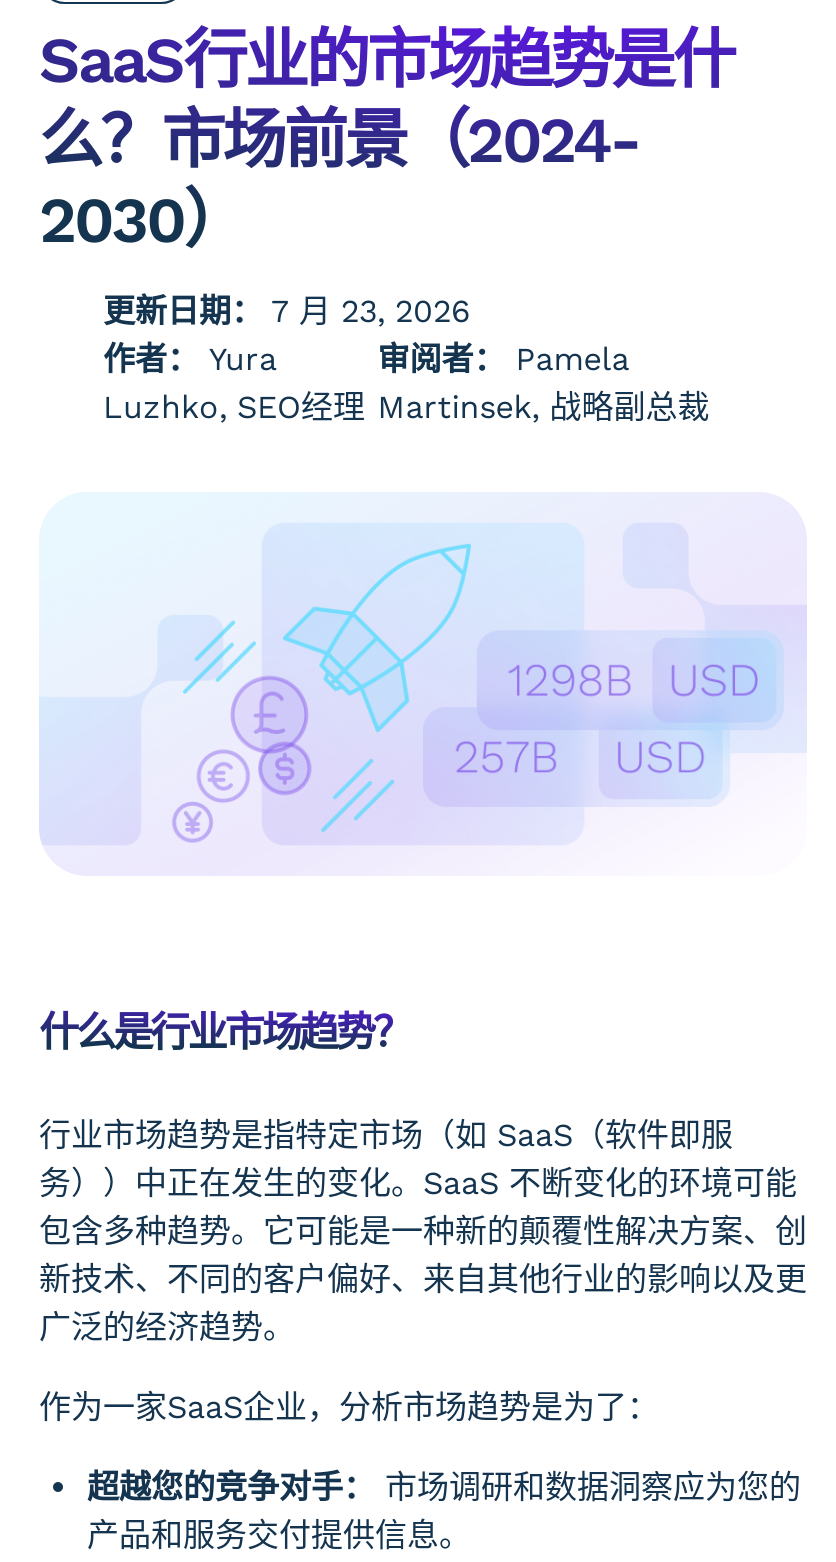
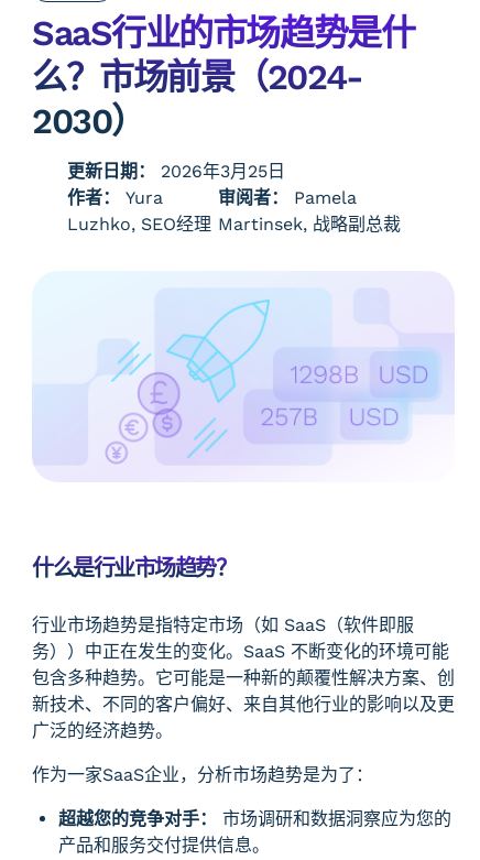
- 更新日期： 7 月 23, 2026
+ 更新日期： 2026年3月25日
